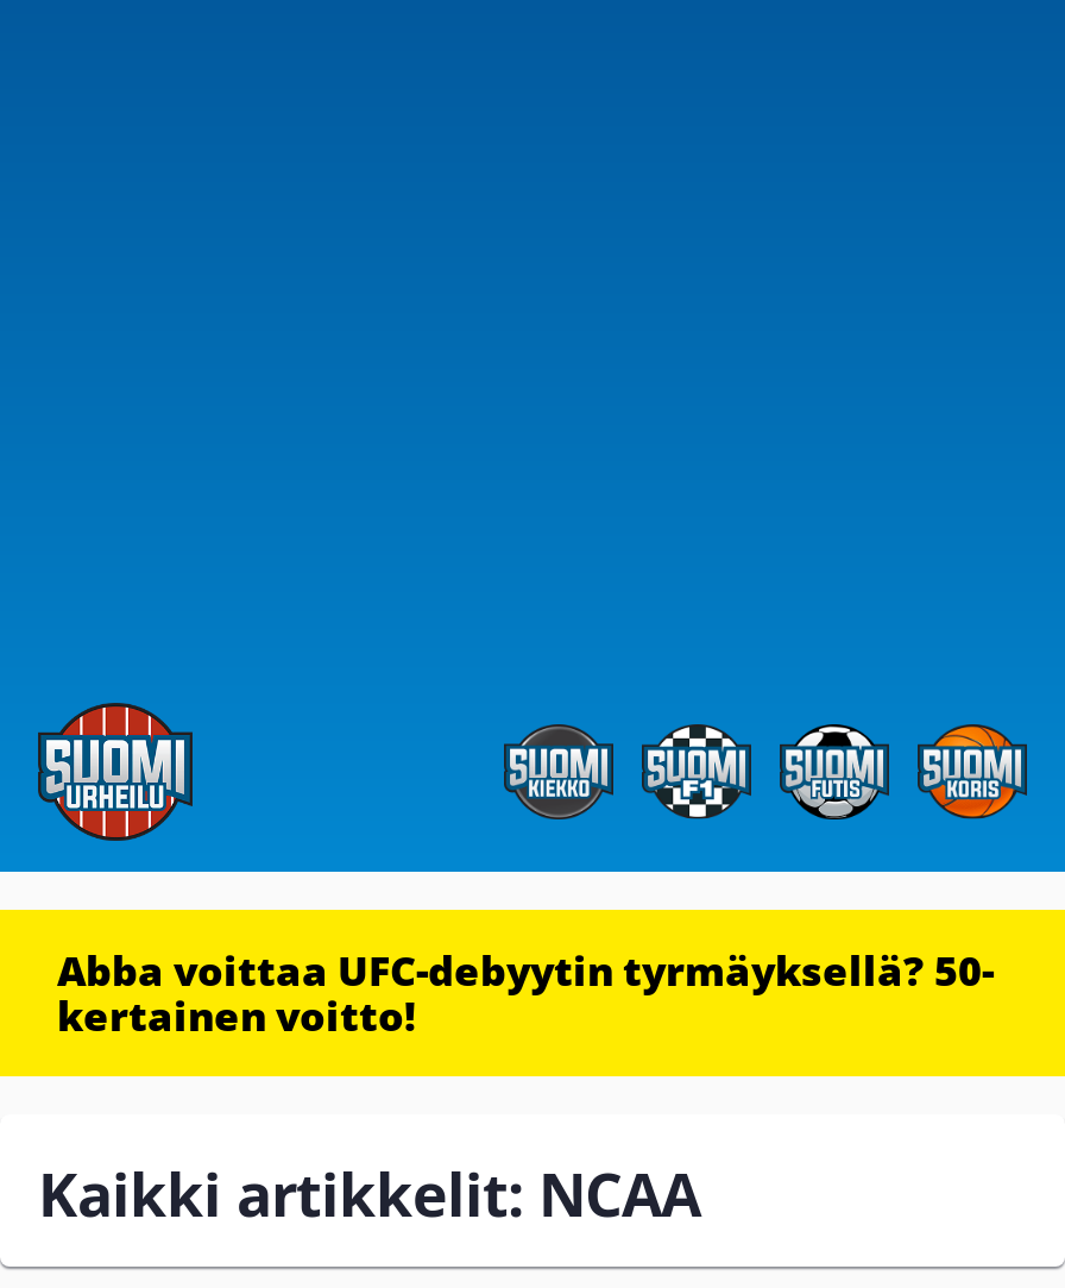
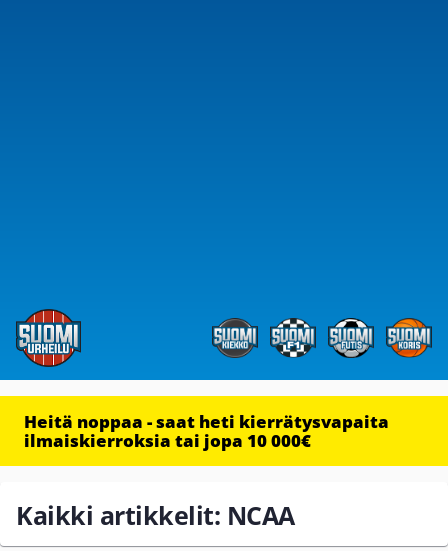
- Abba voittaa UFC-debyytin tyrmäyksellä? 50-
- kertainen voitto!
+ Heitä noppaa - saat heti kierrätysvapaita
+ ilmaiskierroksia tai jopa 10 000€
